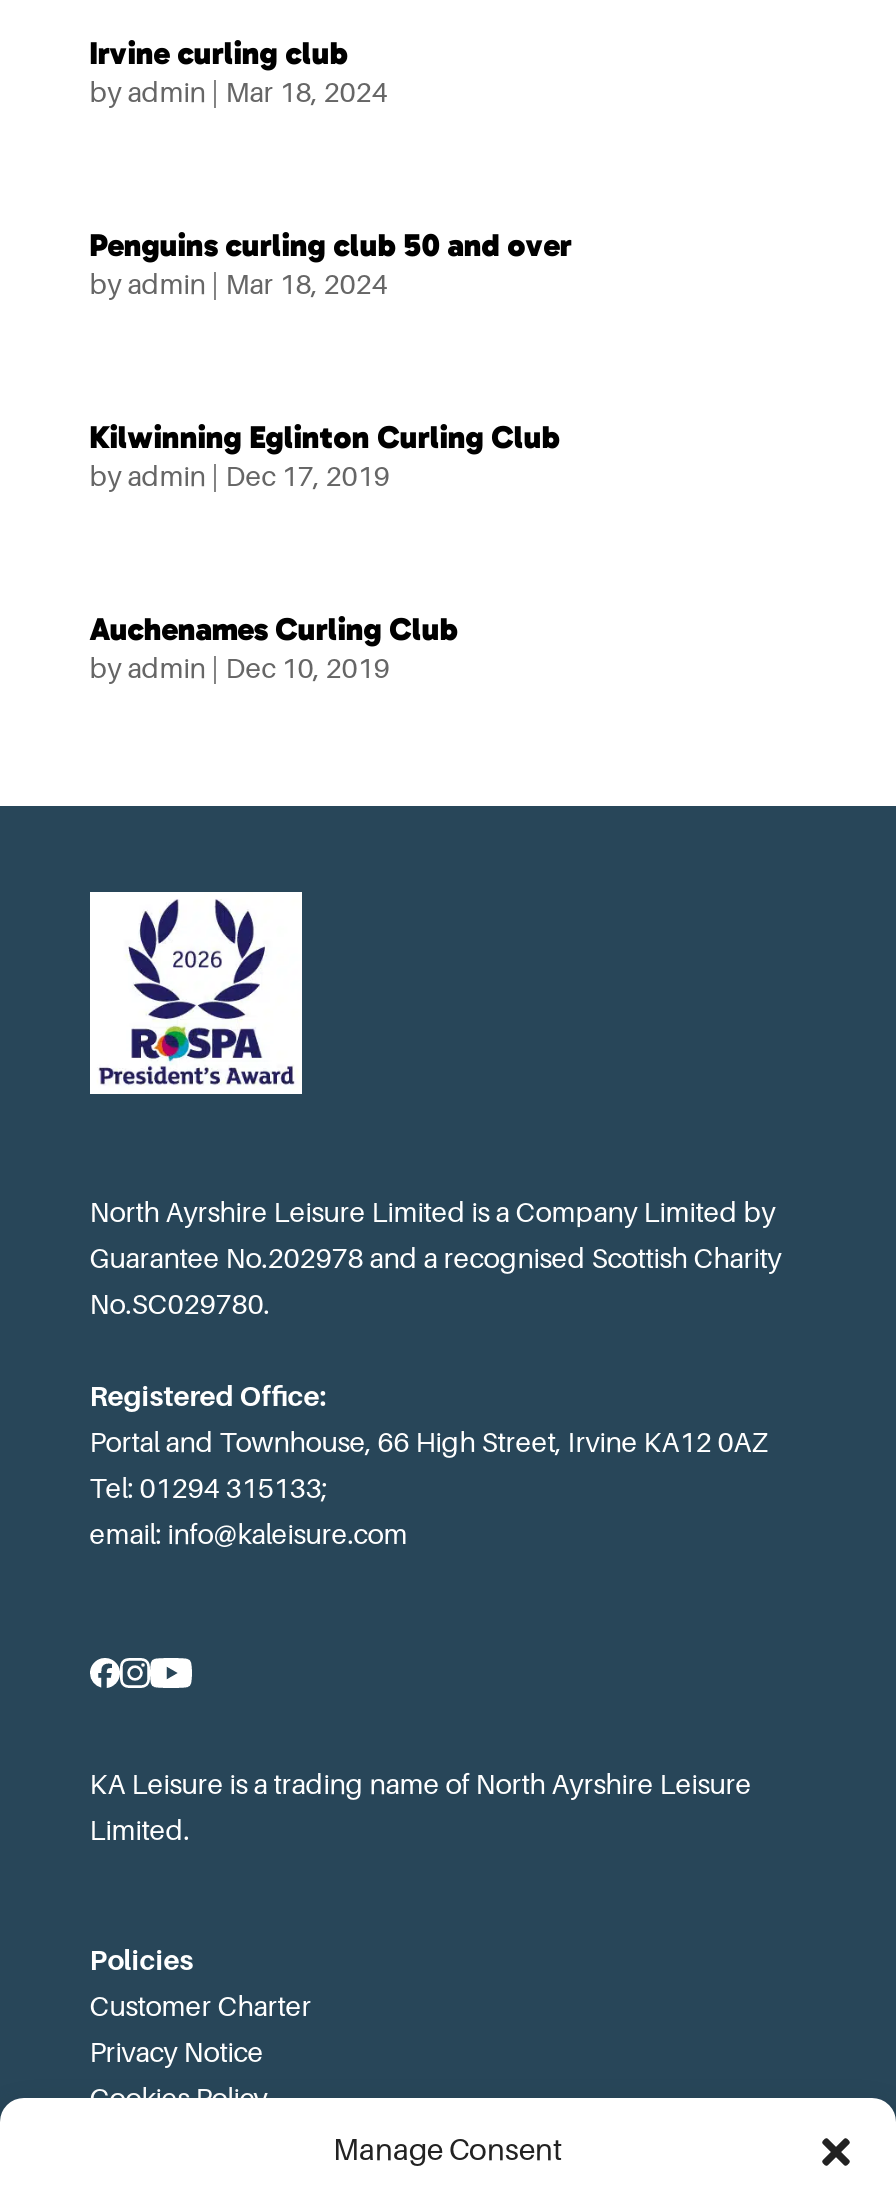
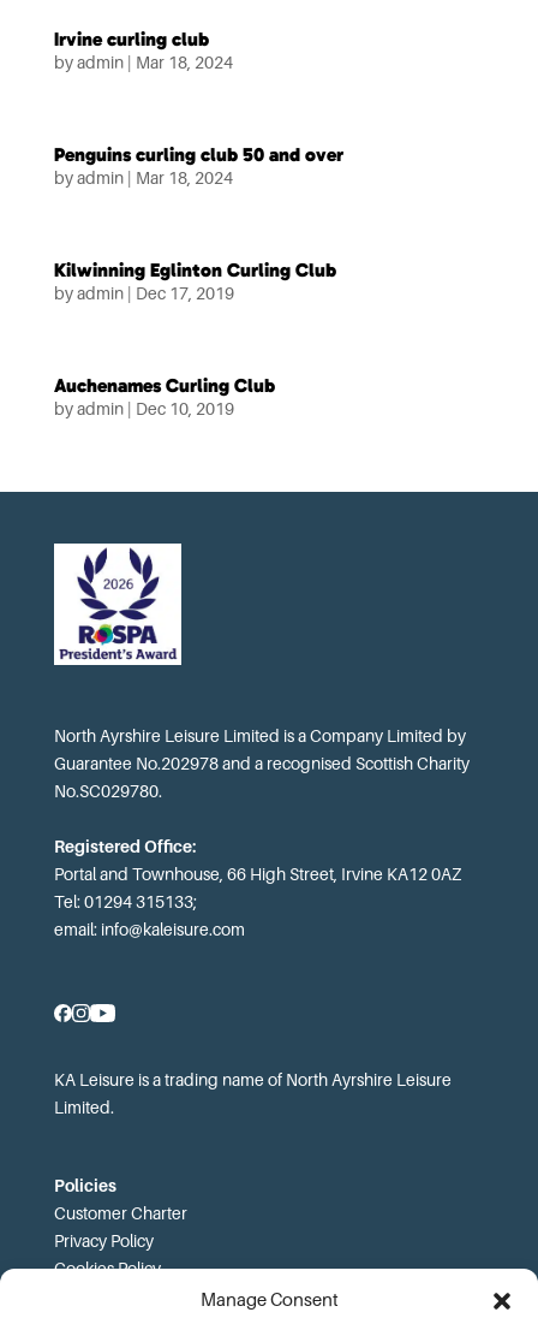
- Privacy Notice
+ Privacy Policy
